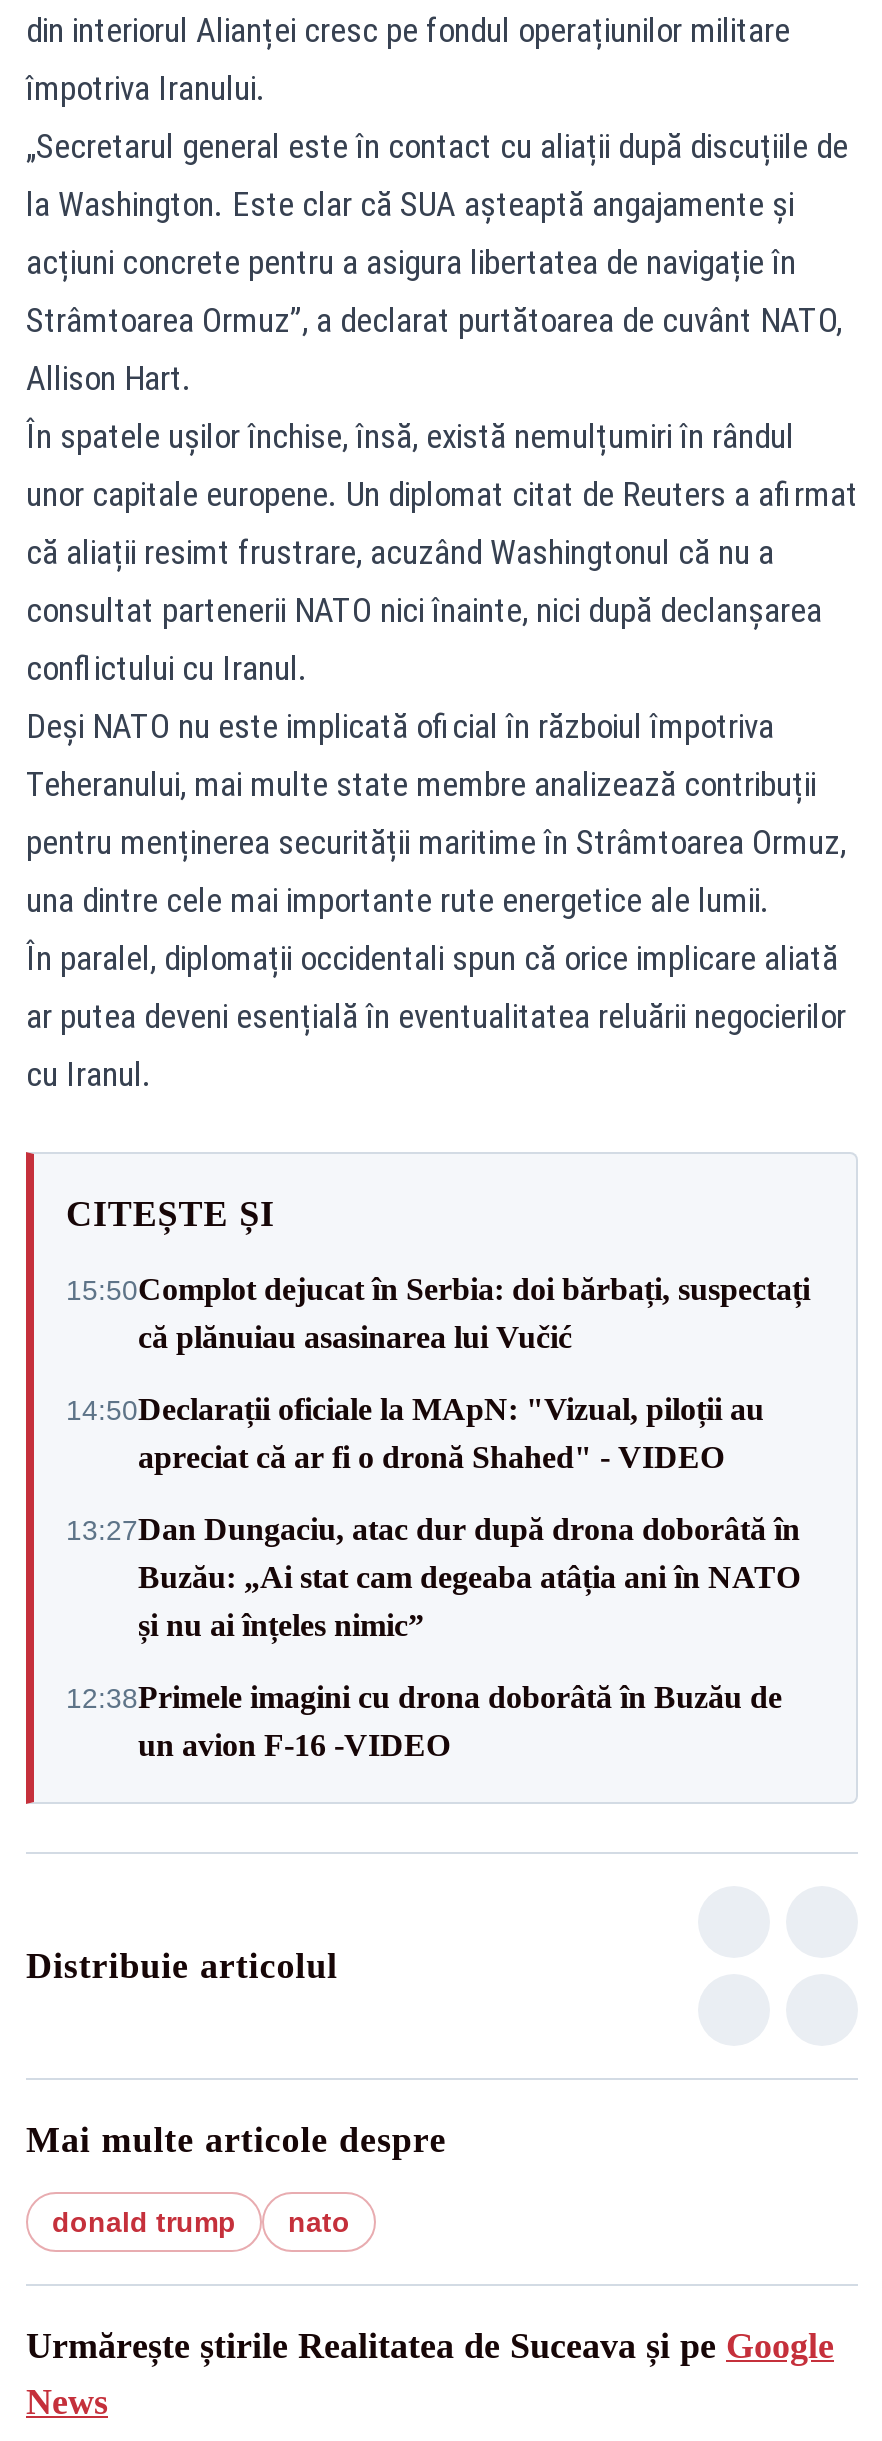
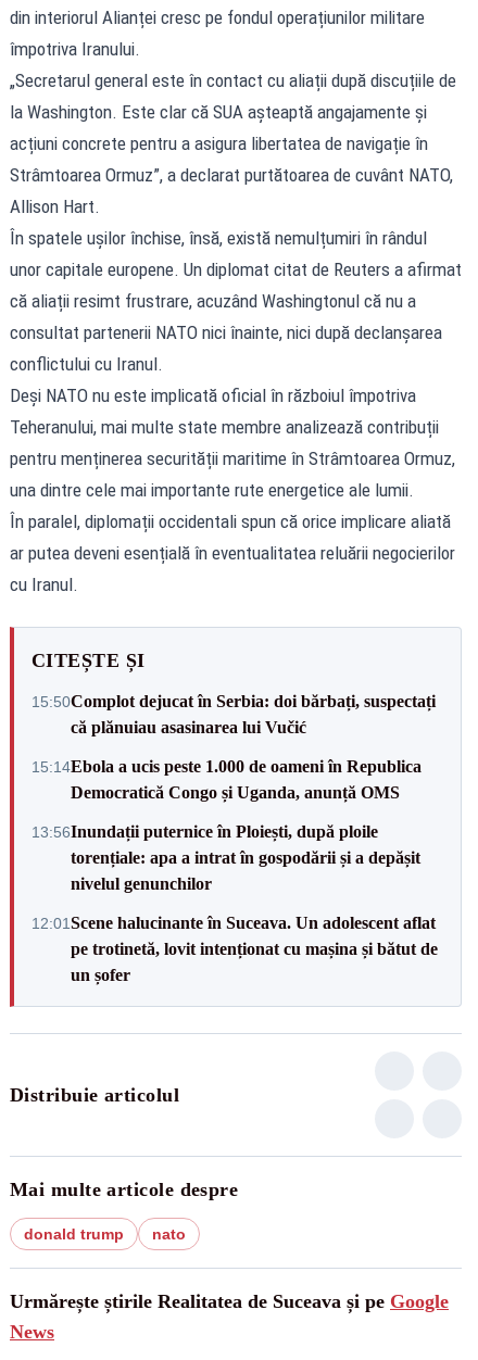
- 14:50Declarații oficiale la MApN: "Vizual, piloții au
- apreciat că ar fi o dronă Shahed" - VIDEO
+ 15:14Ebola a ucis peste 1.000 de oameni în Republica
+ Democratică Congo și Uganda, anunță OMS

- 13:27Dan Dungaciu, atac dur după drona doborâtă în
- Buzău: „Ai stat cam degeaba atâția ani în NATO
- și nu ai înțeles nimic”
+ 13:56Inundații puternice în Ploiești, după ploile
+ torențiale: apa a intrat în gospodării și a depășit
+ nivelul genunchilor

- 12:38Primele imagini cu drona doborâtă în Buzău de
- un avion F-16 -VIDEO
+ 12:01 Scene halucinante în Suceava. Un adolescent aflat
+ pe trotinetă, lovit intenționat cu mașina și bătut de
+ un șofer
